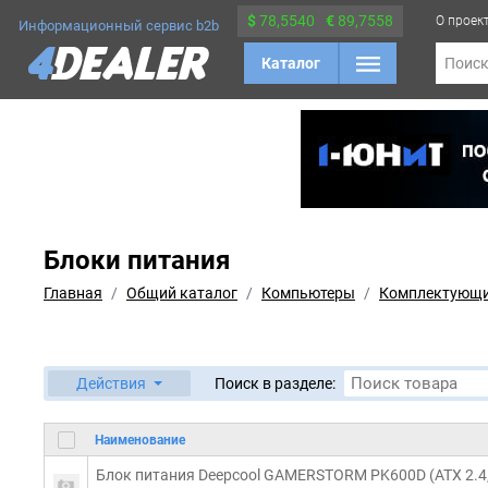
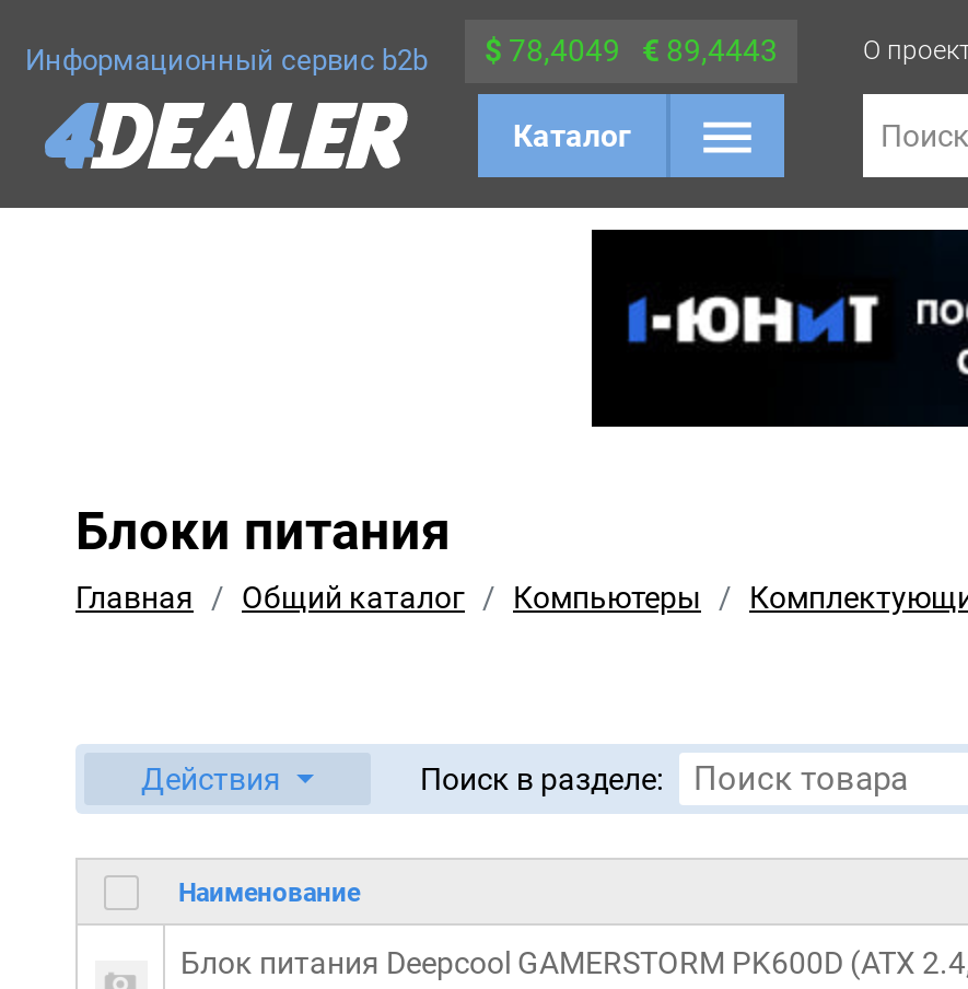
- $78,5540
+ $78,4049

- €89,7558
+ €89,4443
